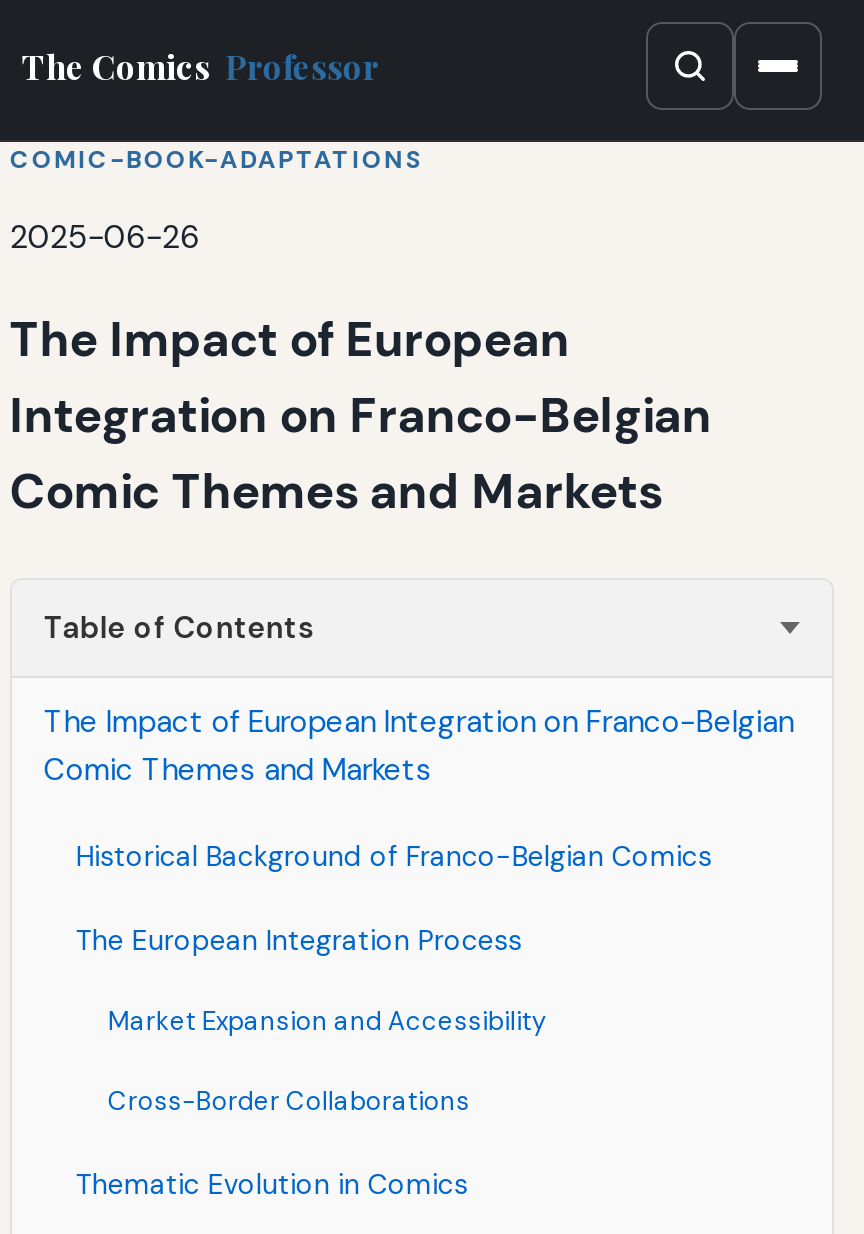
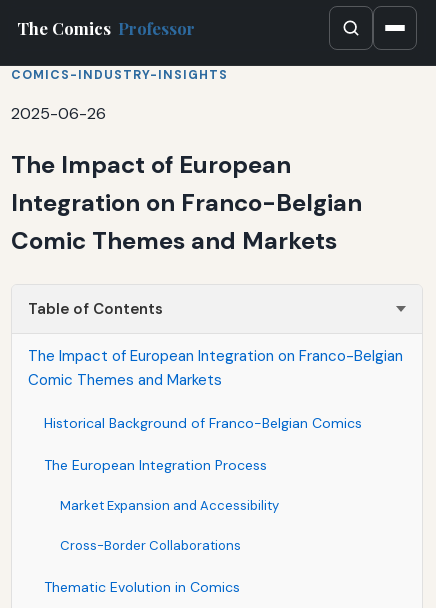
- COMIC-BOOK-ADAPTATIONS
+ COMICS-INDUSTRY-INSIGHTS
